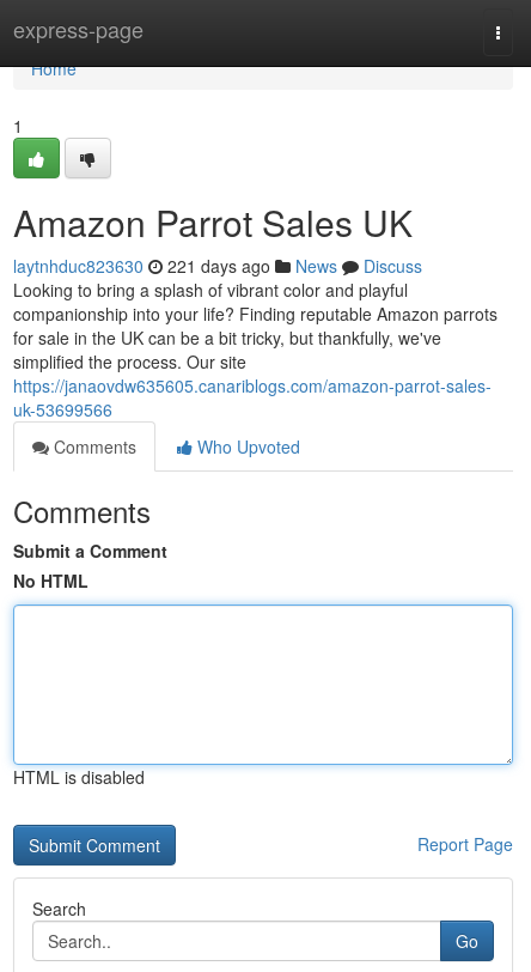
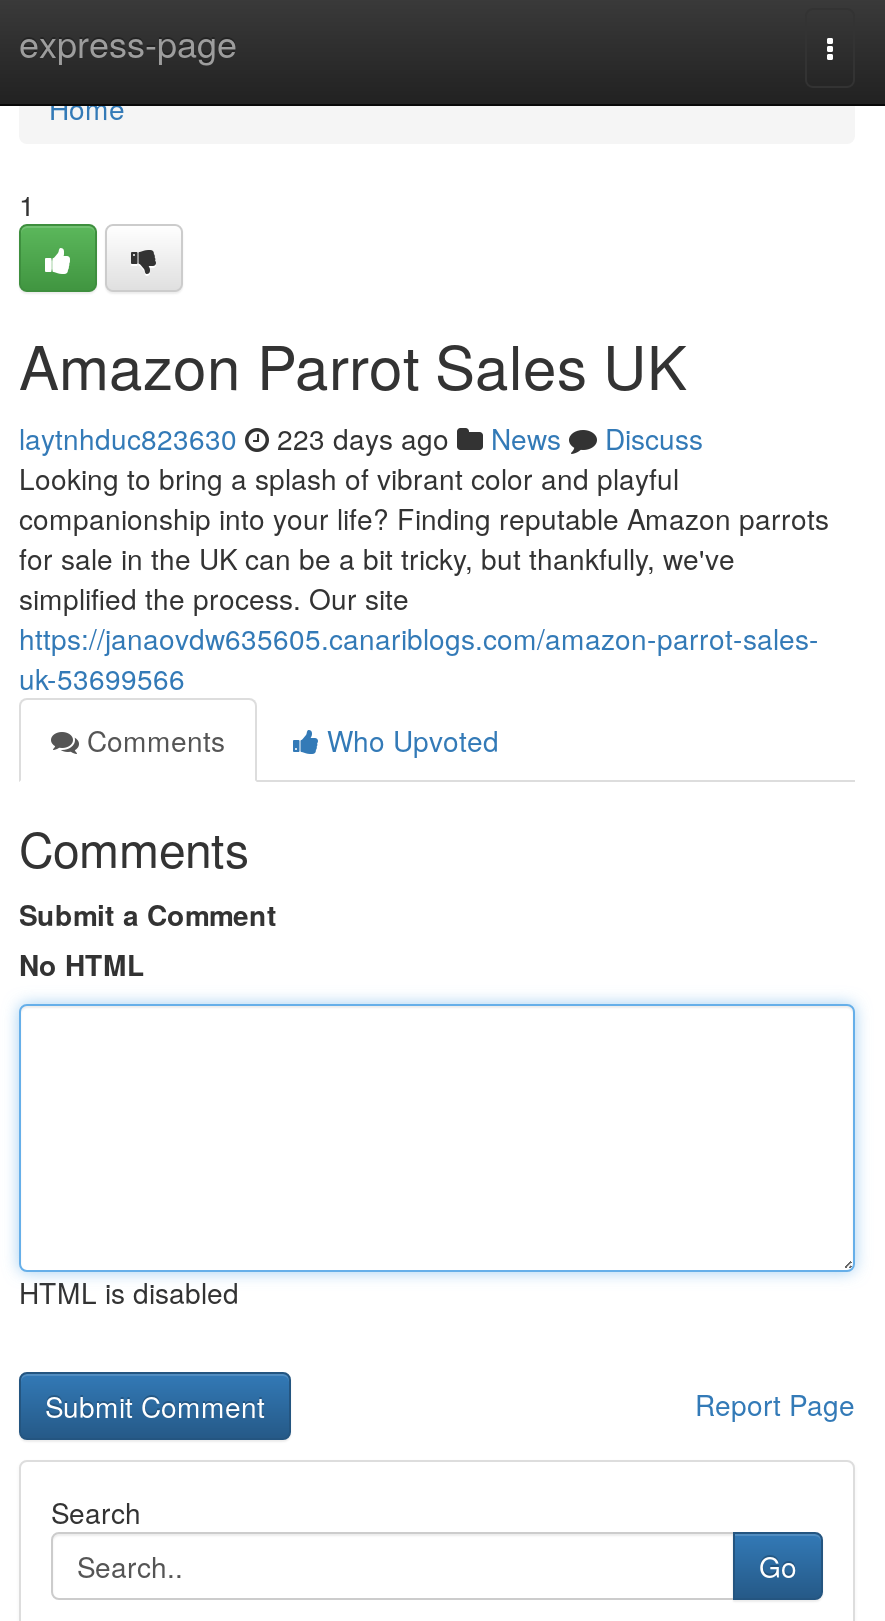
- laytnhduc823630 221 days ago News Discuss
+ laytnhduc823630 223 days ago News Discuss
